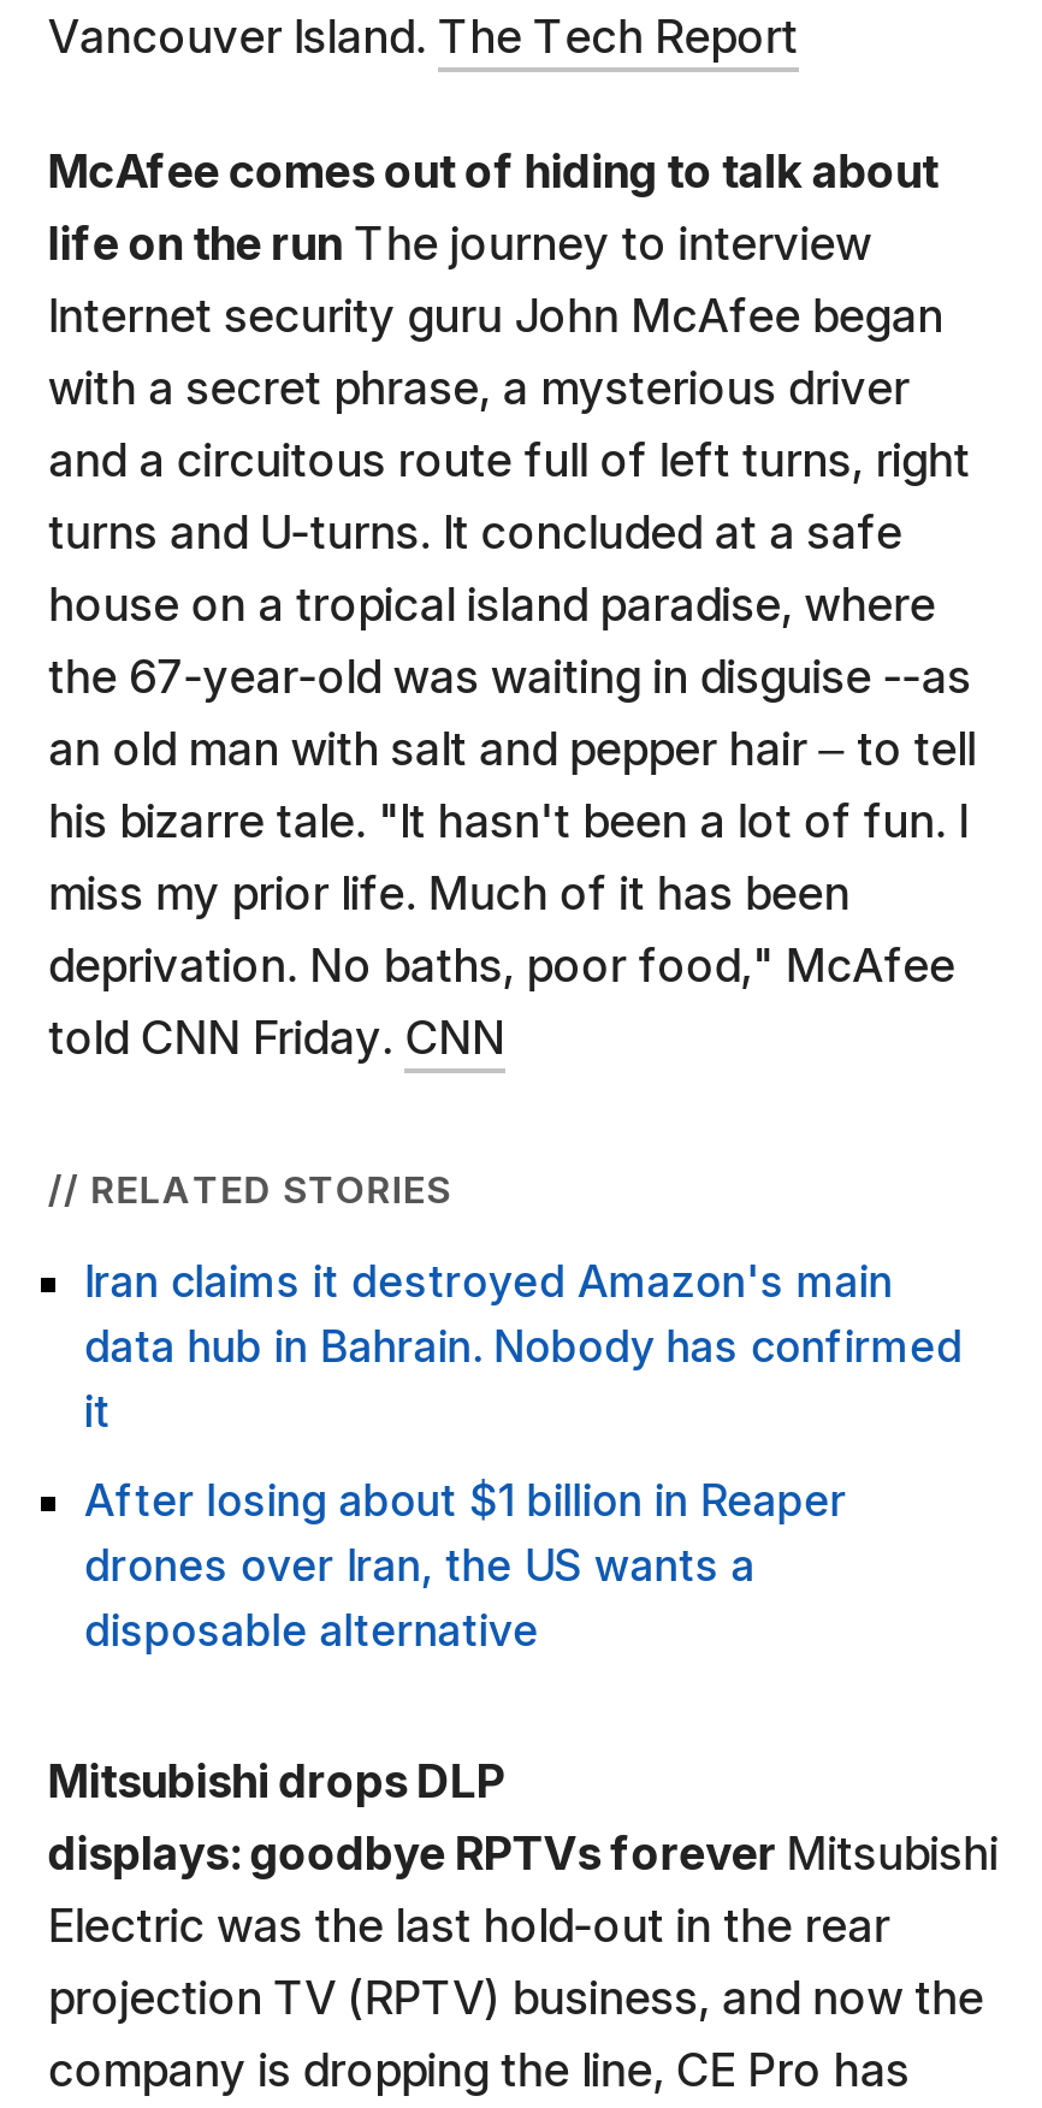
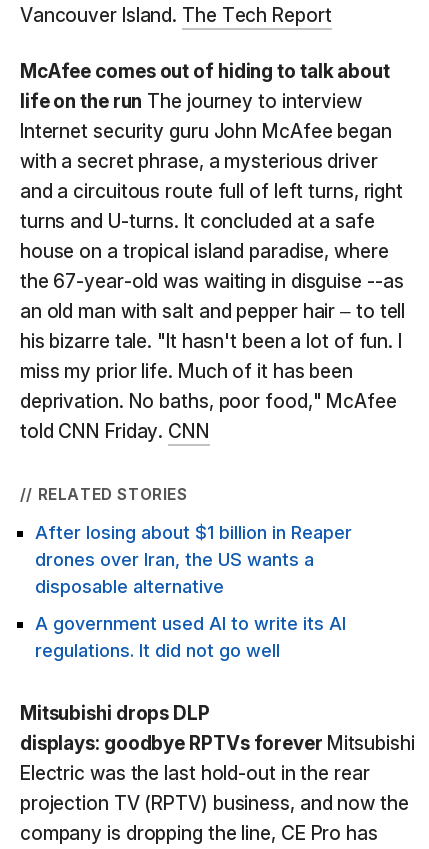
- Iran claims it destroyed Amazon's main
- data hub in Bahrain. Nobody has confirmed
- it

moved up: After losing about $1 billion in Reaper | drones over Iran, the US wants a | disposable alternative

+ A government used AI to write its AI
+ regulations. It did not go well
